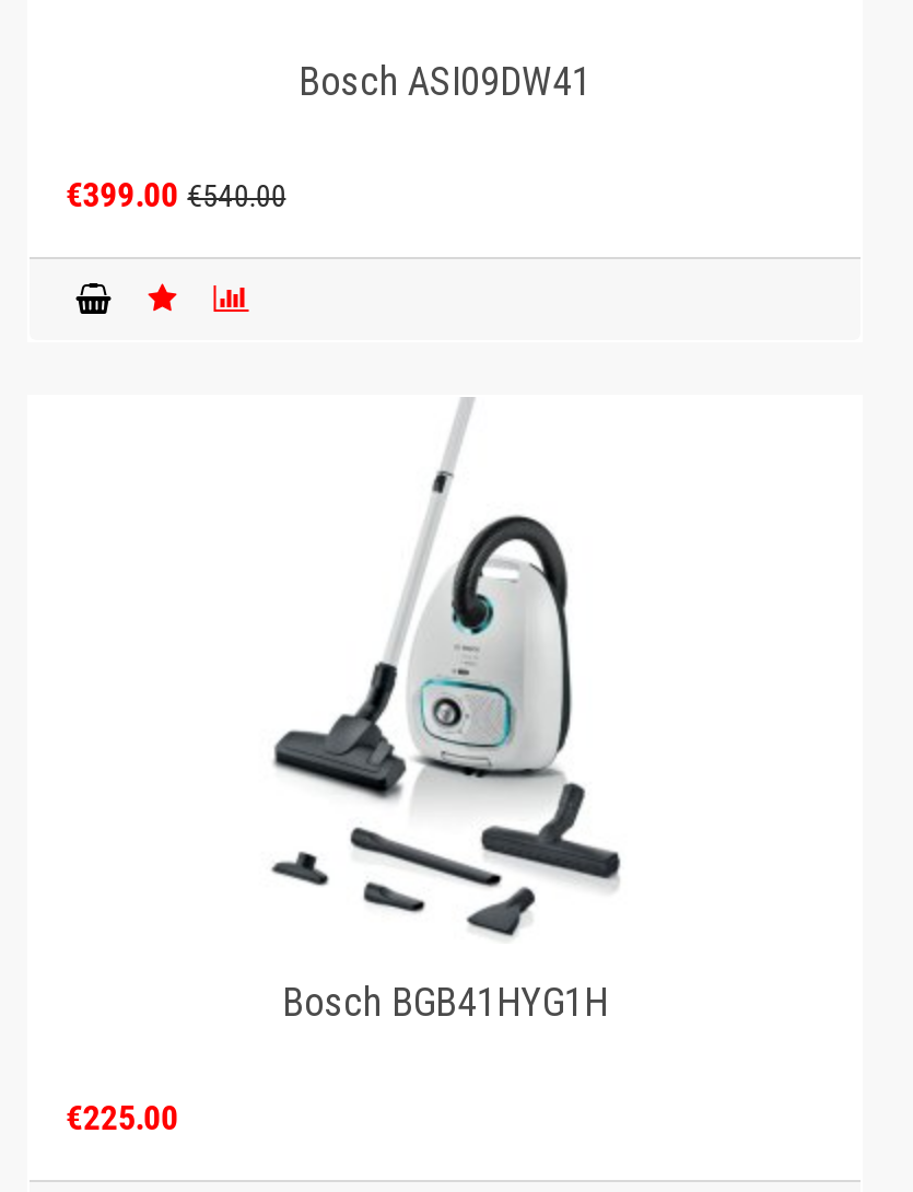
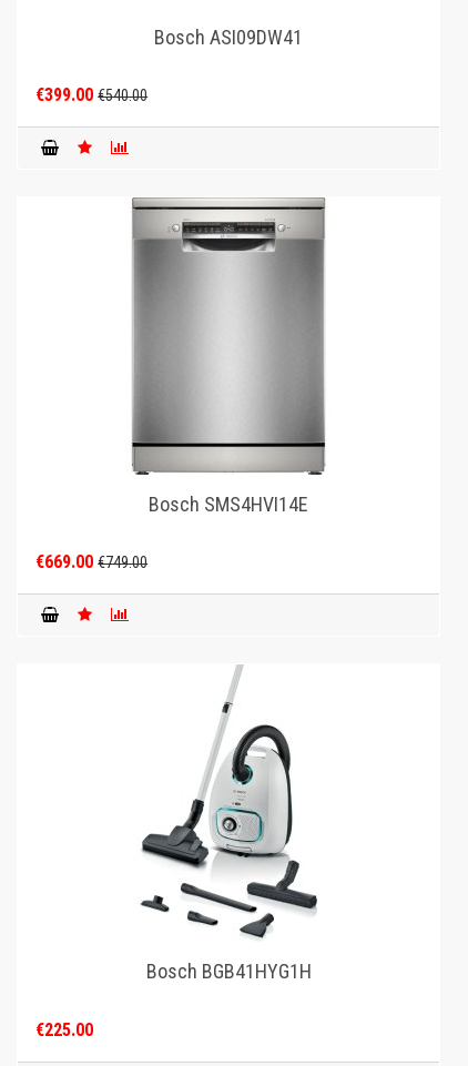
+ [image]
+ Bosch SMS4HVI14E
+ €669.00 €749.00
